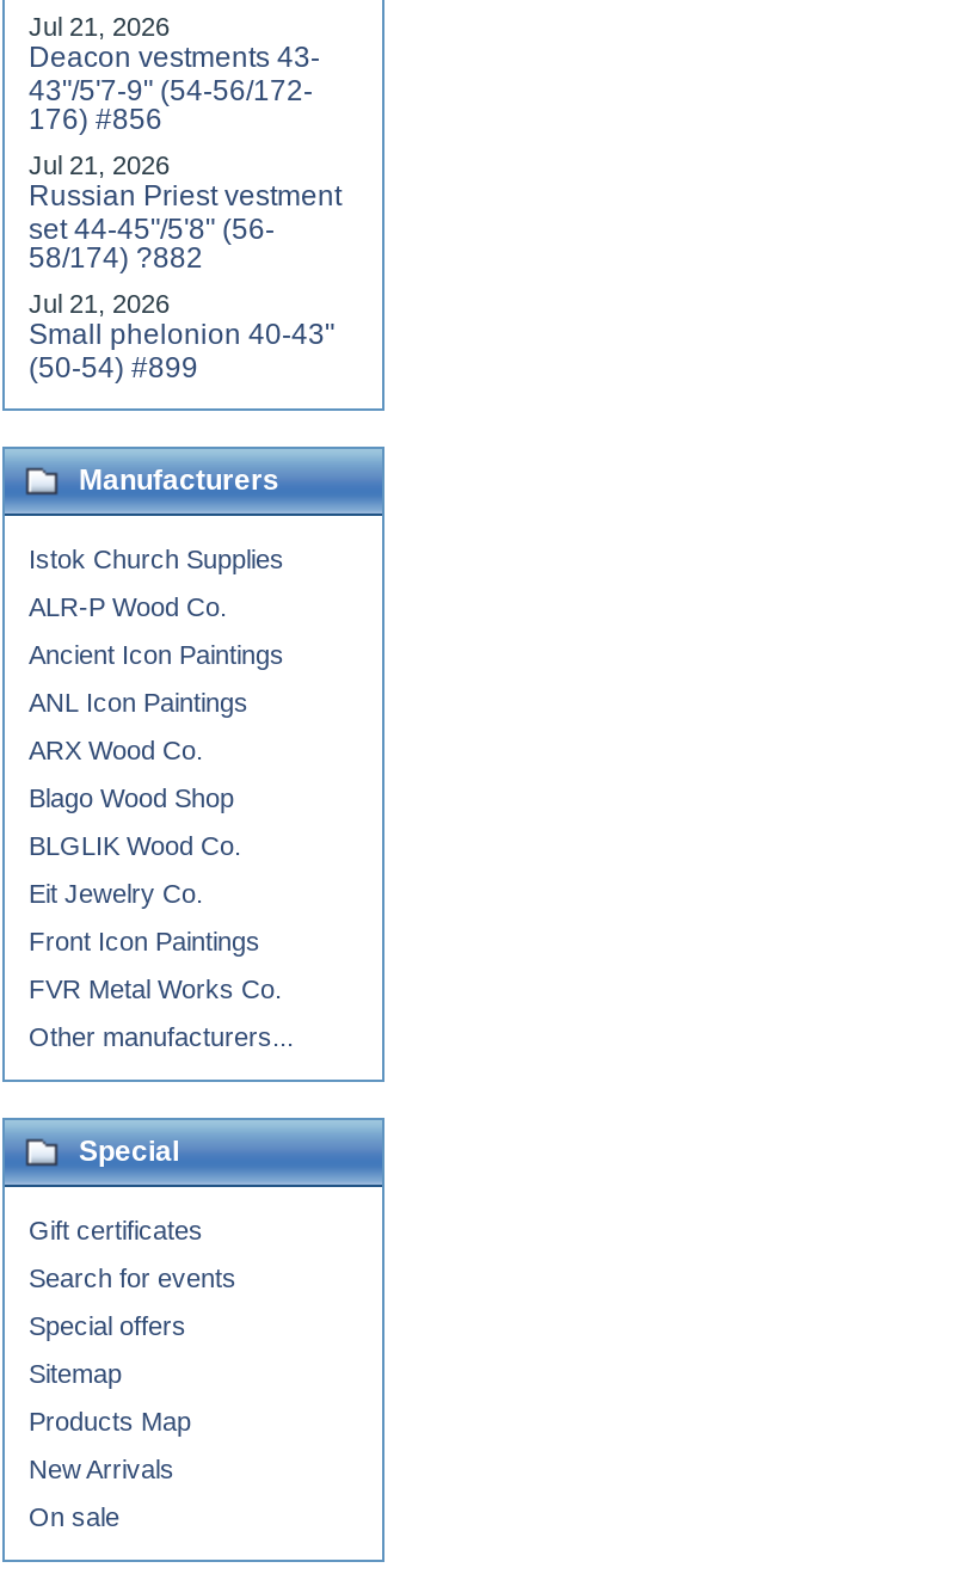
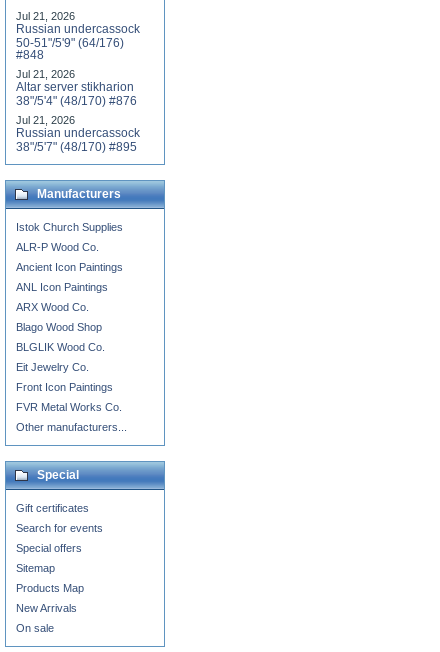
- Deacon vestments 43-
- 43"/5'7-9" (54-56/172-
- 176) #856
+ Russian undercassock
+ 50-51"/5'9" (64/176)
+ #848

- Russian Priest vestment
- set 44-45"/5'8" (56-
- 58/174) ?882
+ Altar server stikharion
+ 38"/5'4" (48/170) #876

- Small phelonion 40-43"
- (50-54) #899
+ Russian undercassock
+ 38"/5'7" (48/170) #895
